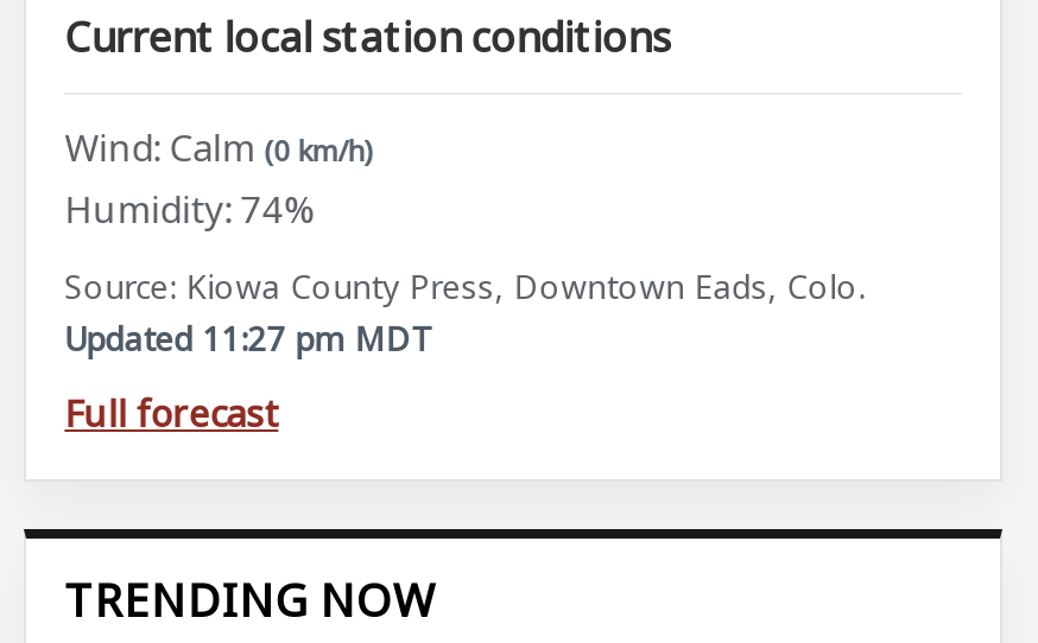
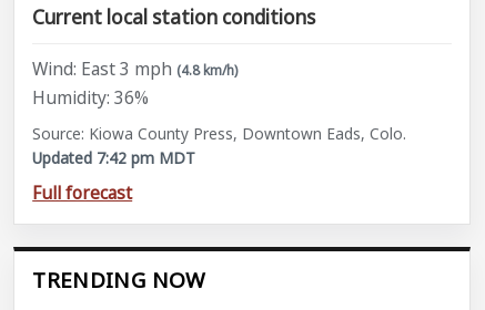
- Wind: Calm (0 km/h)
- Humidity: 74%
+ Wind: East 3 mph (4.8 km/h)
+ Humidity: 36%

- Updated 11:27 pm MDT
+ Updated 7:42 pm MDT
